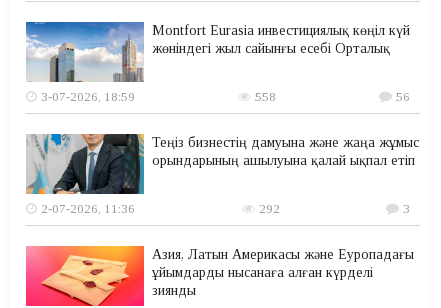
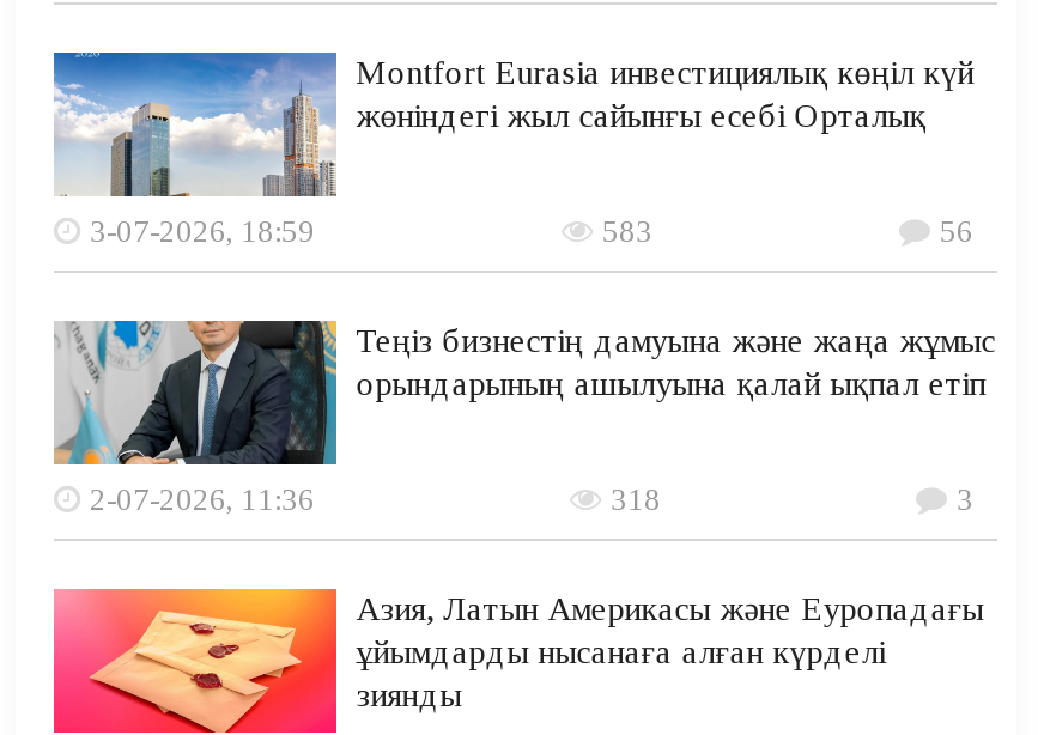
- 558
+ 583

- 292
+ 318
